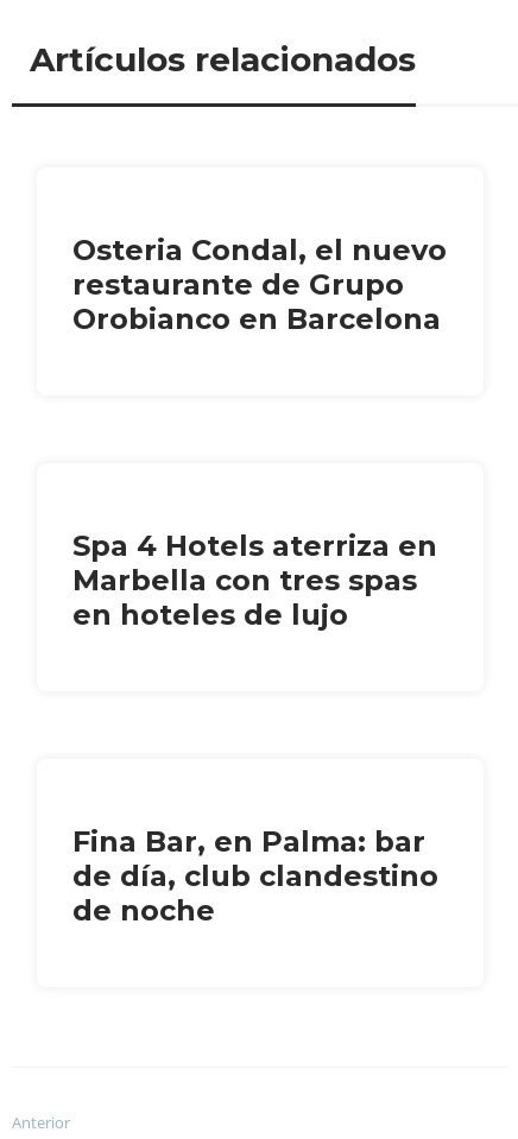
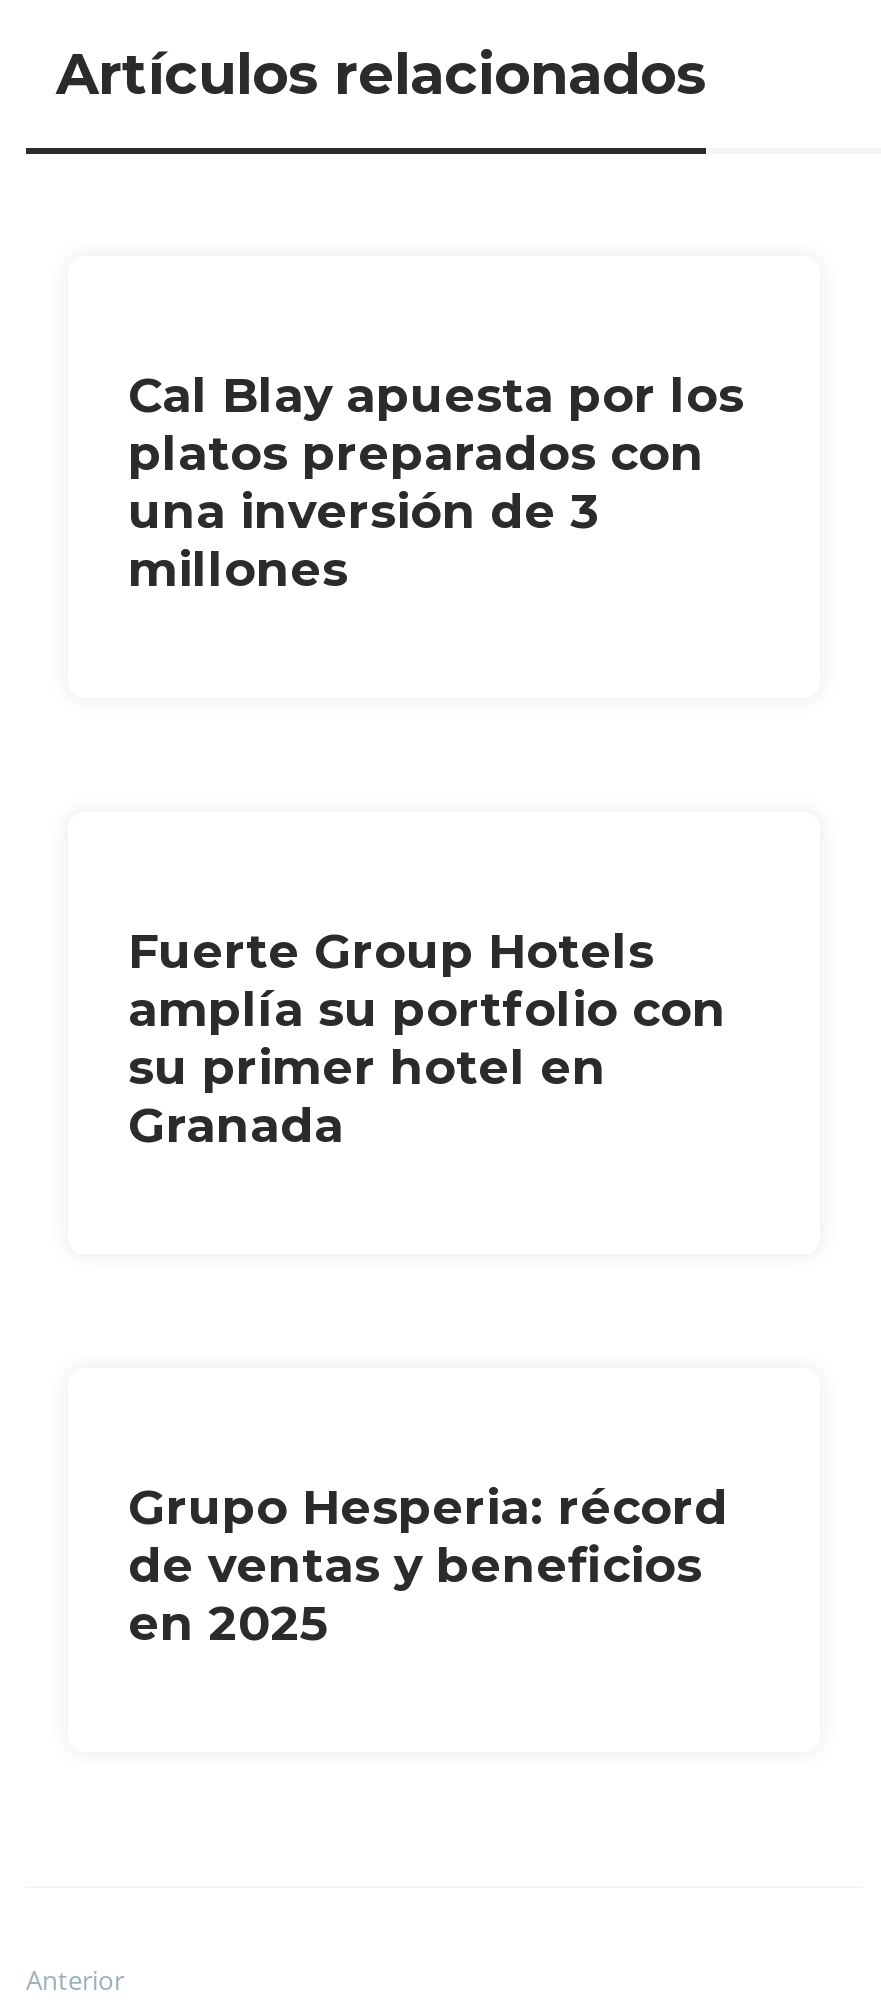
- Osteria Condal, el nuevo
- restaurante de Grupo
- Orobianco en Barcelona
+ Cal Blay apuesta por los
+ platos preparados con
+ una inversión de 3
+ millones

- Spa 4 Hotels aterriza en
- Marbella con tres spas
- en hoteles de lujo
+ Fuerte Group Hotels
+ amplía su portfolio con
+ su primer hotel en
+ Granada

- Fina Bar, en Palma: bar
- de día, club clandestino
- de noche
+ Grupo Hesperia: récord
+ de ventas y beneficios
+ en 2025
